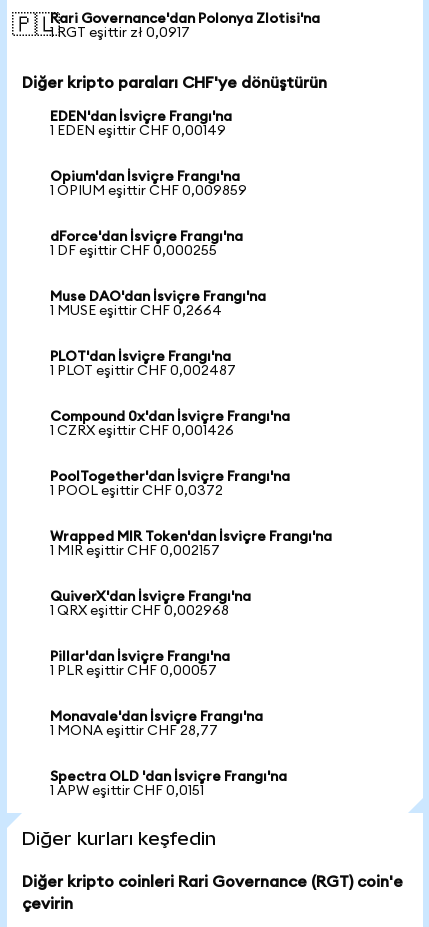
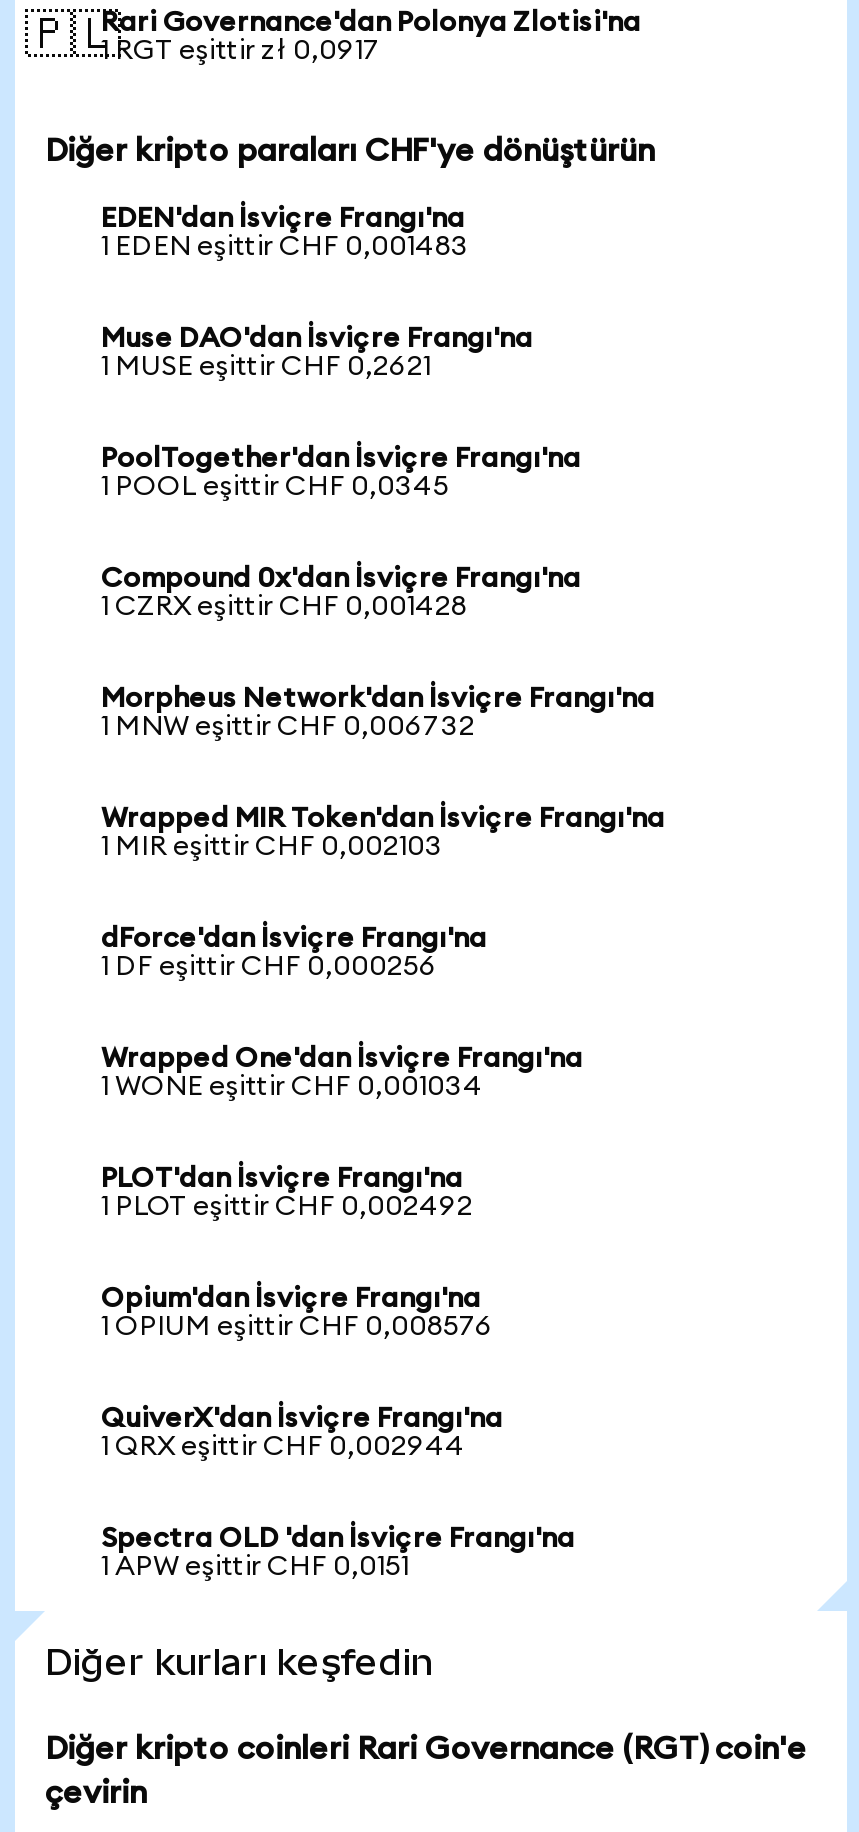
- 1 EDEN eşittir CHF 0,00149
+ 1 EDEN eşittir CHF 0,001483
+ 1 MUSE eşittir CHF 0,2621
+ 1 POOL eşittir CHF 0,0345
+ 1 CZRX eşittir CHF 0,001428
+ Morpheus Network'dan İsviçre Frangı'na
+ 1 MNW eşittir CHF 0,006732
+ 1 MIR eşittir CHF 0,002103
+ 1 DF eşittir CHF 0,000256
+ Wrapped One'dan İsviçre Frangı'na
+ 1 WONE eşittir CHF 0,001034
+ 1 PLOT eşittir CHF 0,002492

moved down: Opium'dan İsviçre Frangı'na

- 1 OPIUM eşittir CHF 0,009859
- 1 DF eşittir CHF 0,000255
- 1 MUSE eşittir CHF 0,2664
- 1 PLOT eşittir CHF 0,002487
- 1 CZRX eşittir CHF 0,001426
- 1 POOL eşittir CHF 0,0372
- 1 MIR eşittir CHF 0,002157
+ 1 OPIUM eşittir CHF 0,008576

moved up: dForce'dan İsviçre Frangı'na

moved up: Muse DAO'dan İsviçre Frangı'na

moved up: PLOT'dan İsviçre Frangı'na

moved up: Compound 0x'dan İsviçre Frangı'na

moved up: PoolTogether'dan İsviçre Frangı'na

moved up: Wrapped MIR Token'dan İsviçre Frangı'na

moved down: QuiverX'dan İsviçre Frangı'na

- 1 QRX eşittir CHF 0,002968
- Pillar'dan İsviçre Frangı'na
- 1 PLR eşittir CHF 0,00057
- Monavale'dan İsviçre Frangı'na
- 1 MONA eşittir CHF 28,77
+ 1 QRX eşittir CHF 0,002944
